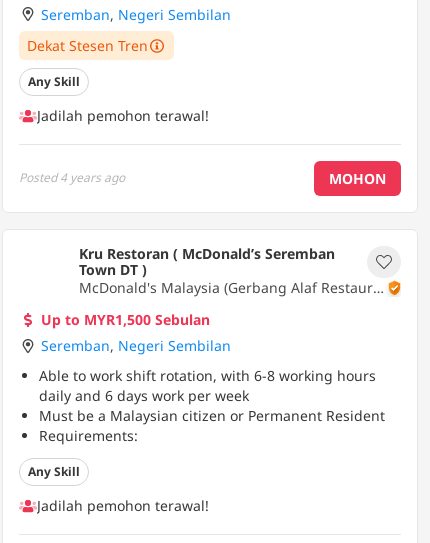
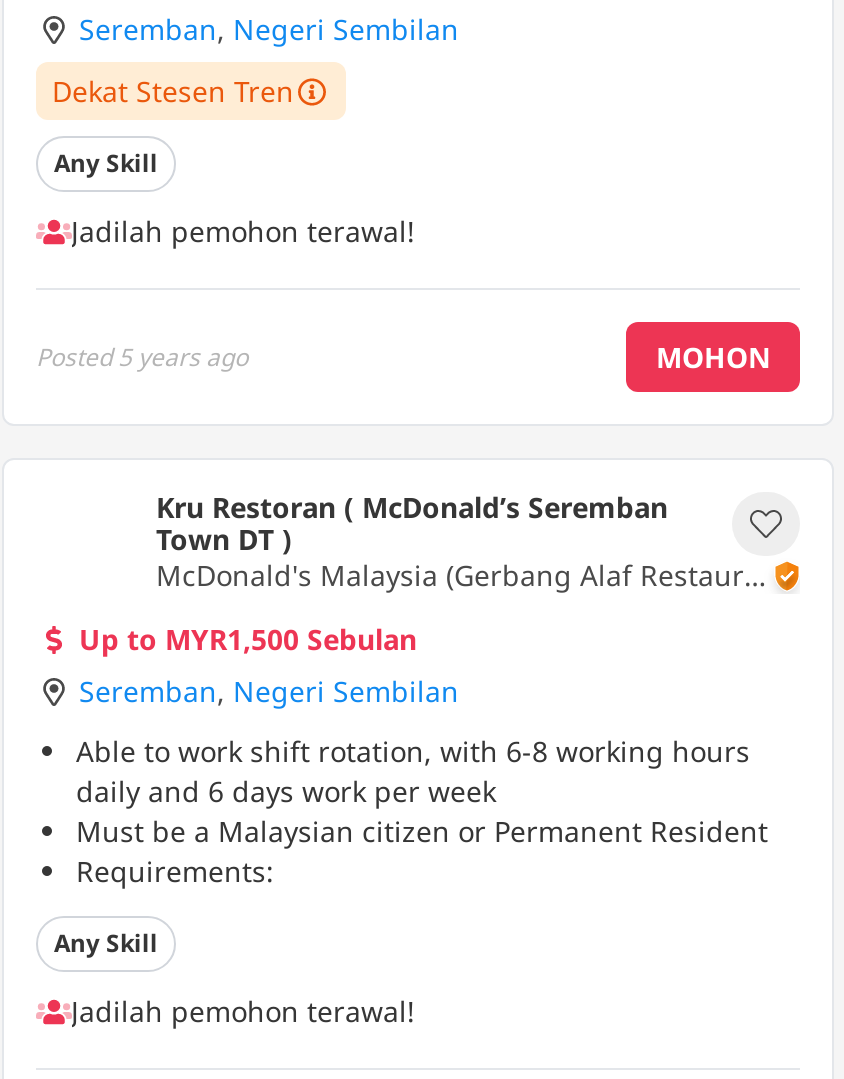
- Posted4 years ago
+ Posted5 years ago
